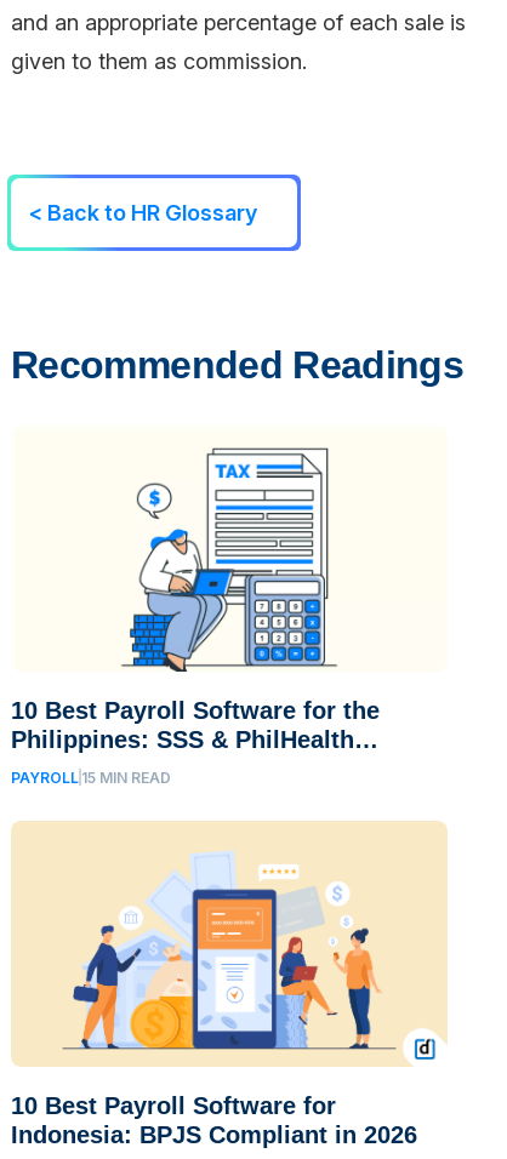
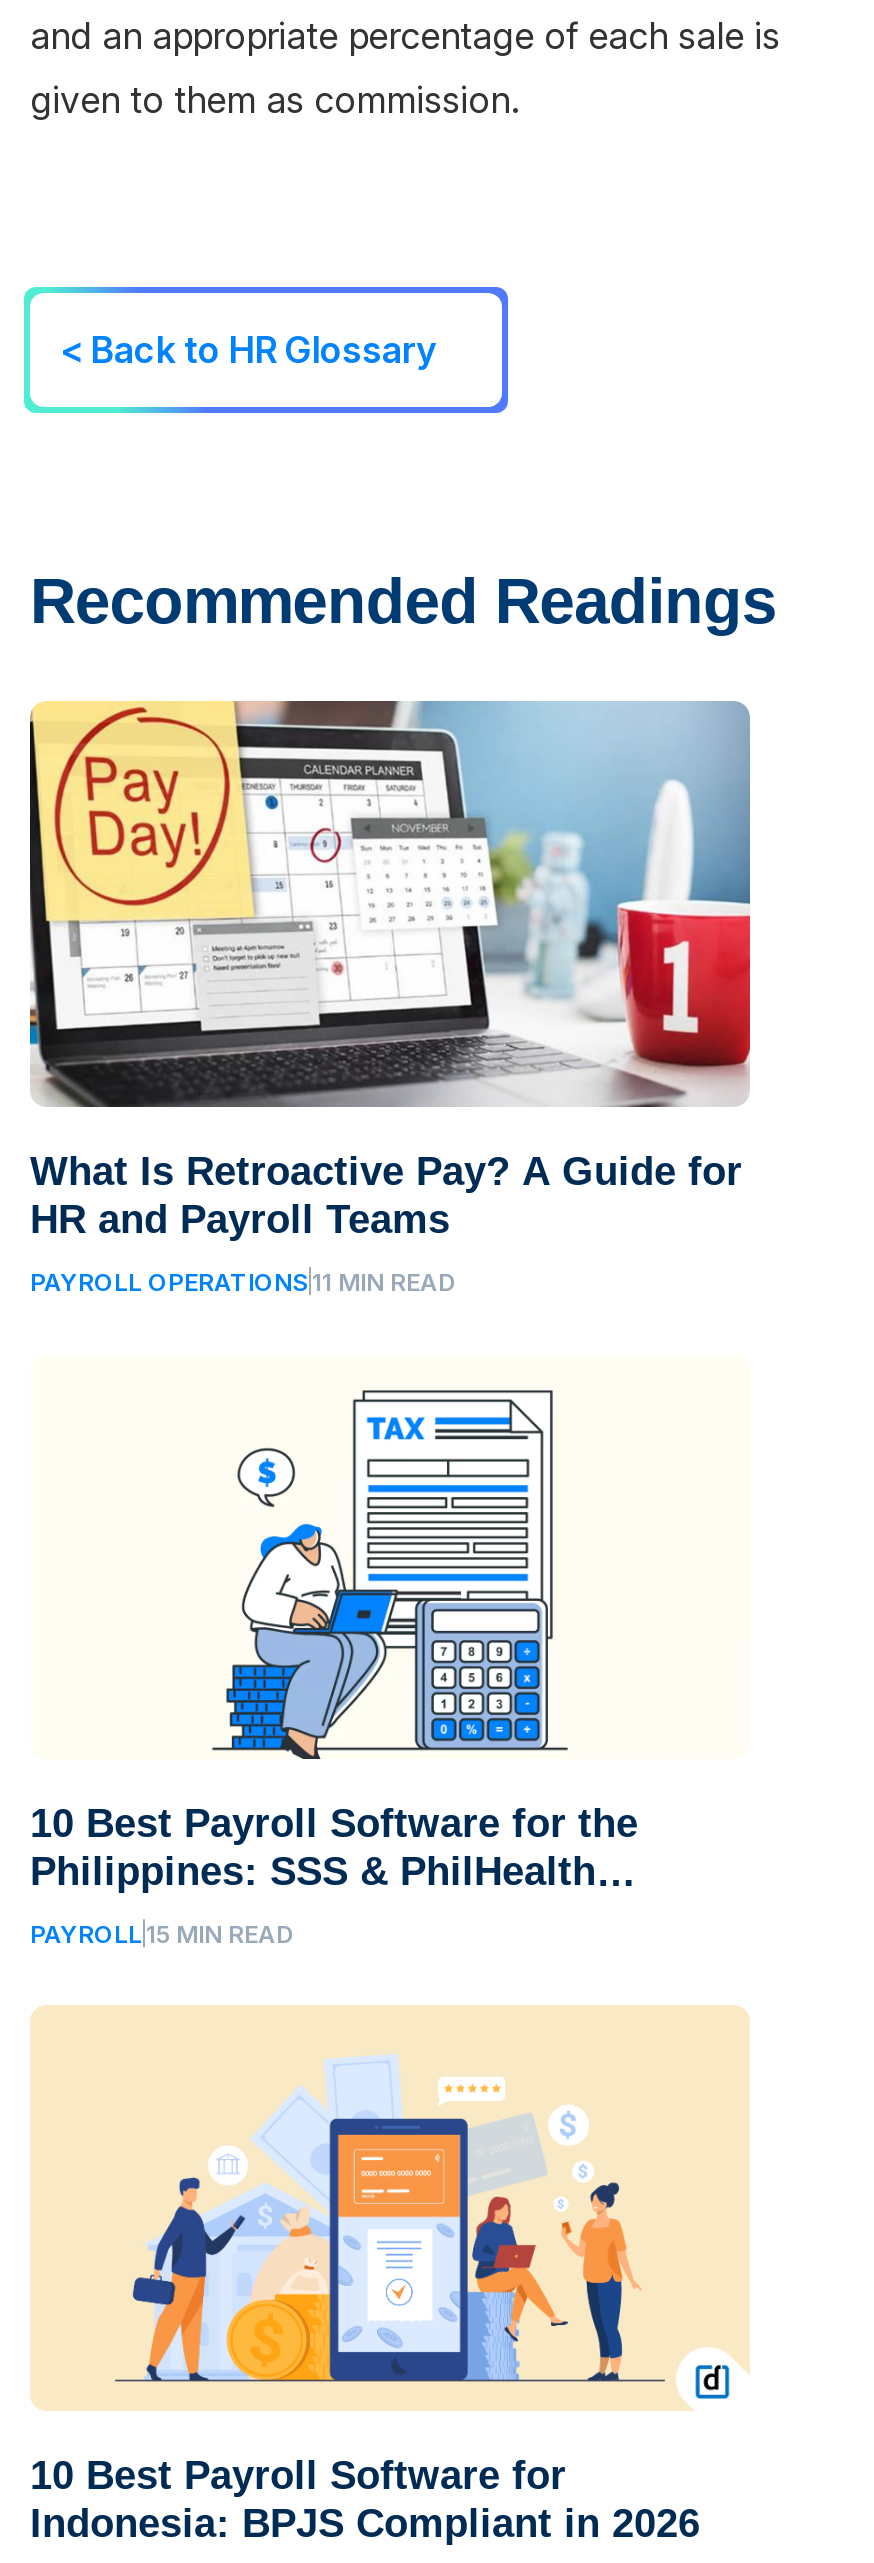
+ [image]
+ What Is Retroactive Pay? A Guide for
+ HR and Payroll Teams
+ PAYROLL OPERATIONS 11 MIN READ
